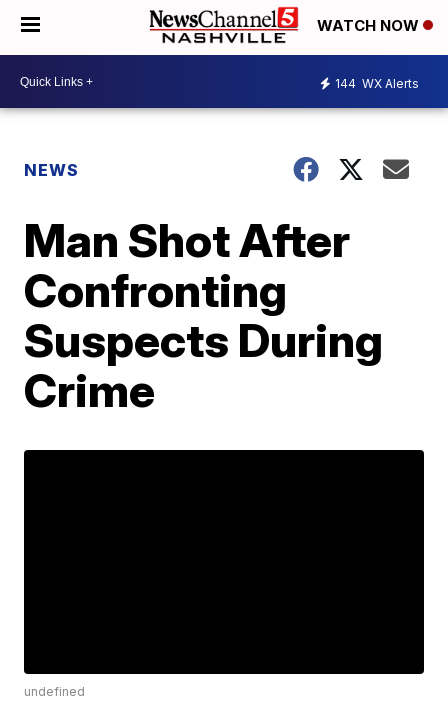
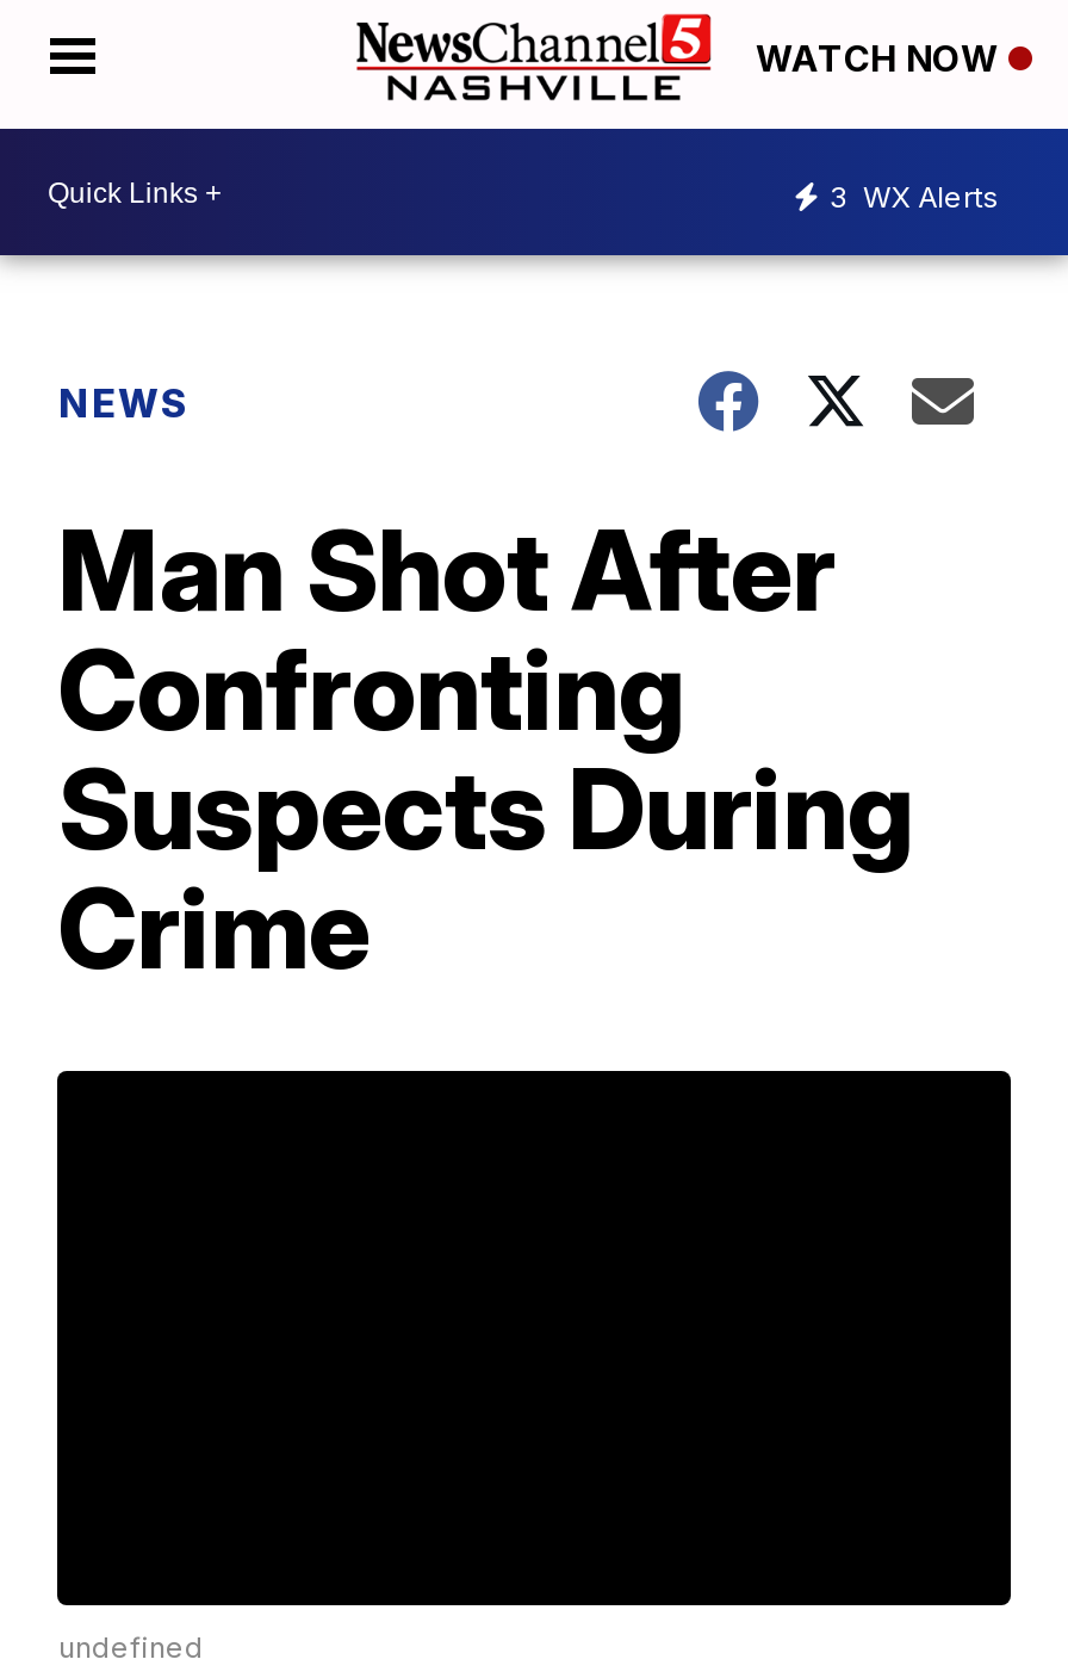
- 144 WX Alerts
+ 3 WX Alerts
